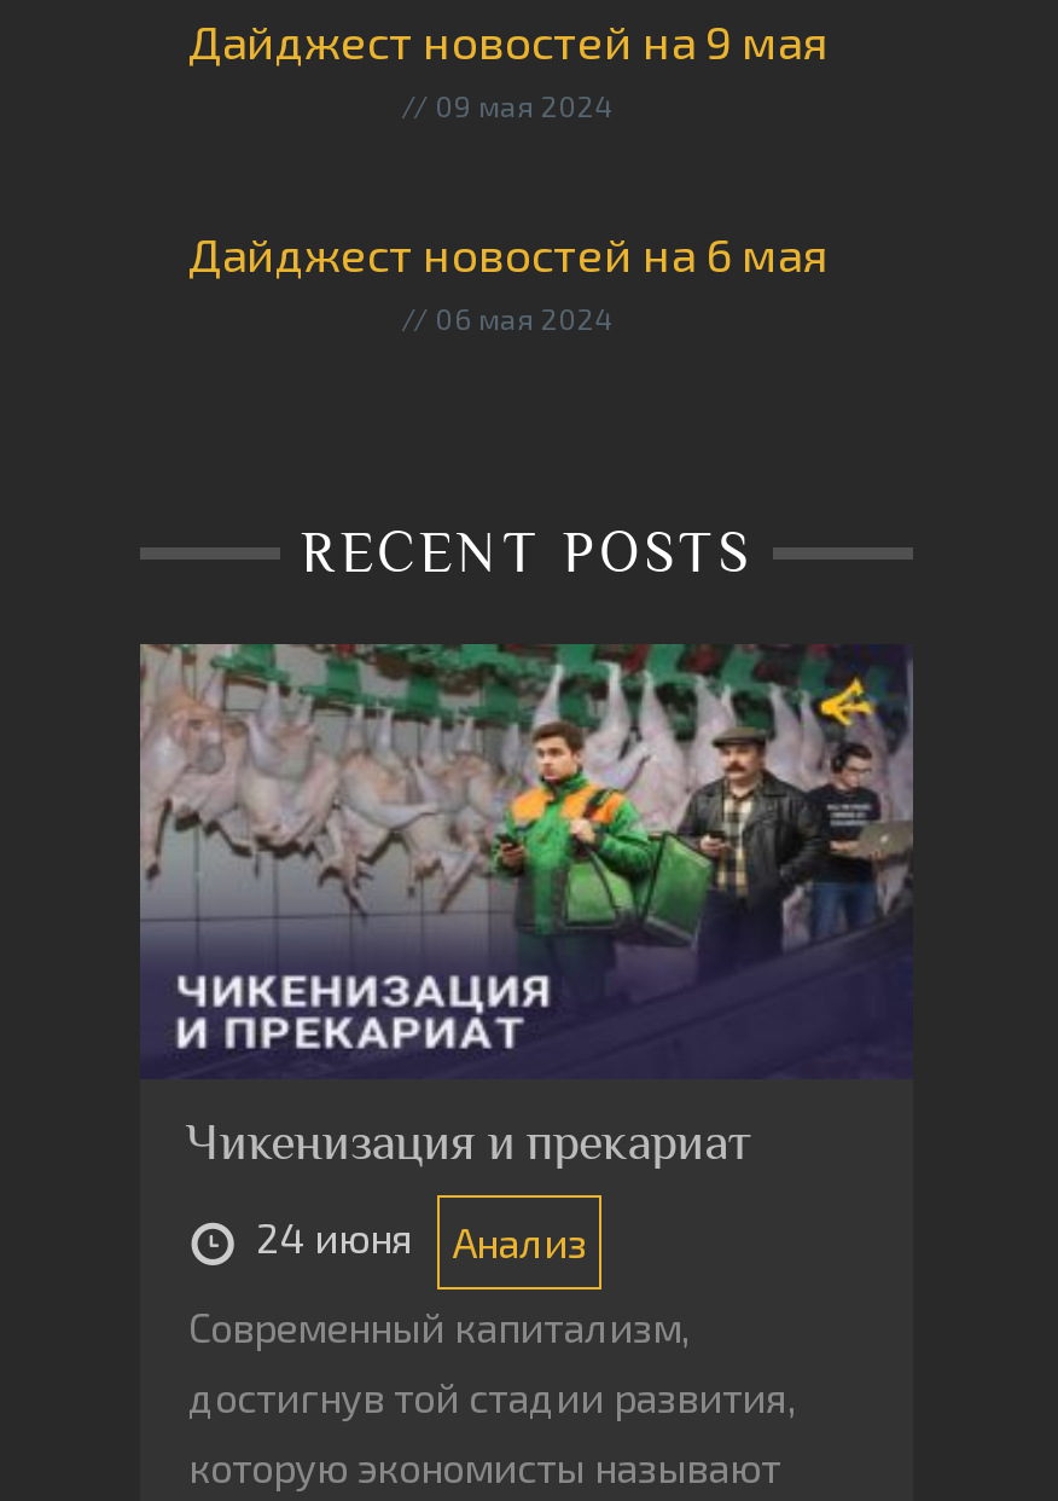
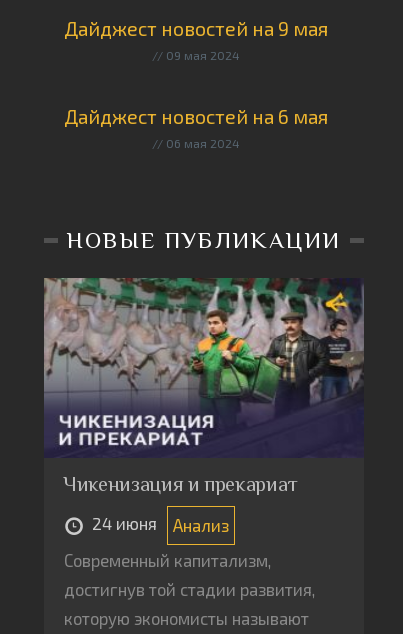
- RECENT POSTS
+ НОВЫЕ ПУБЛИКАЦИИ
